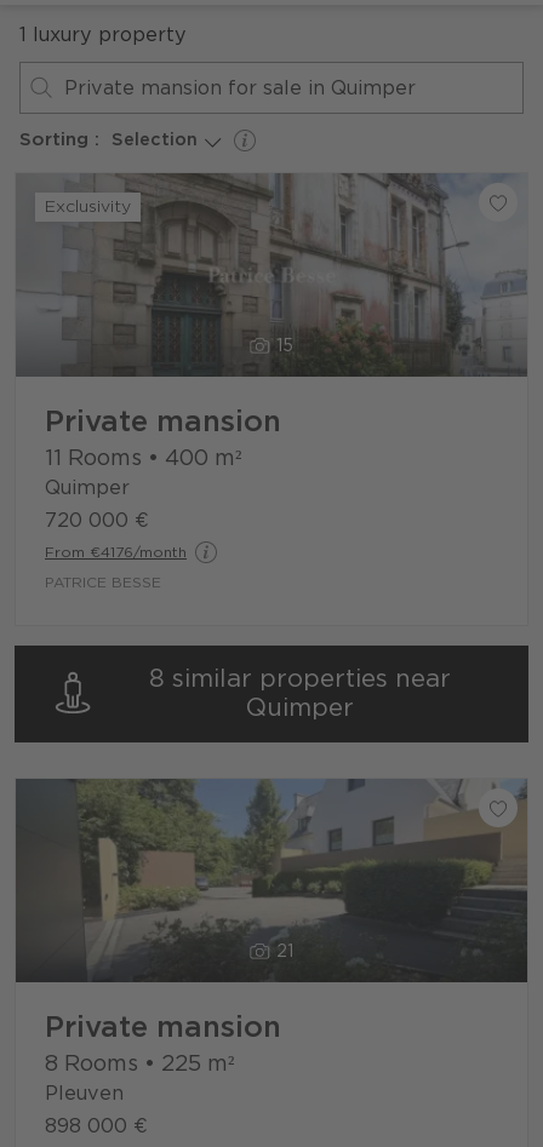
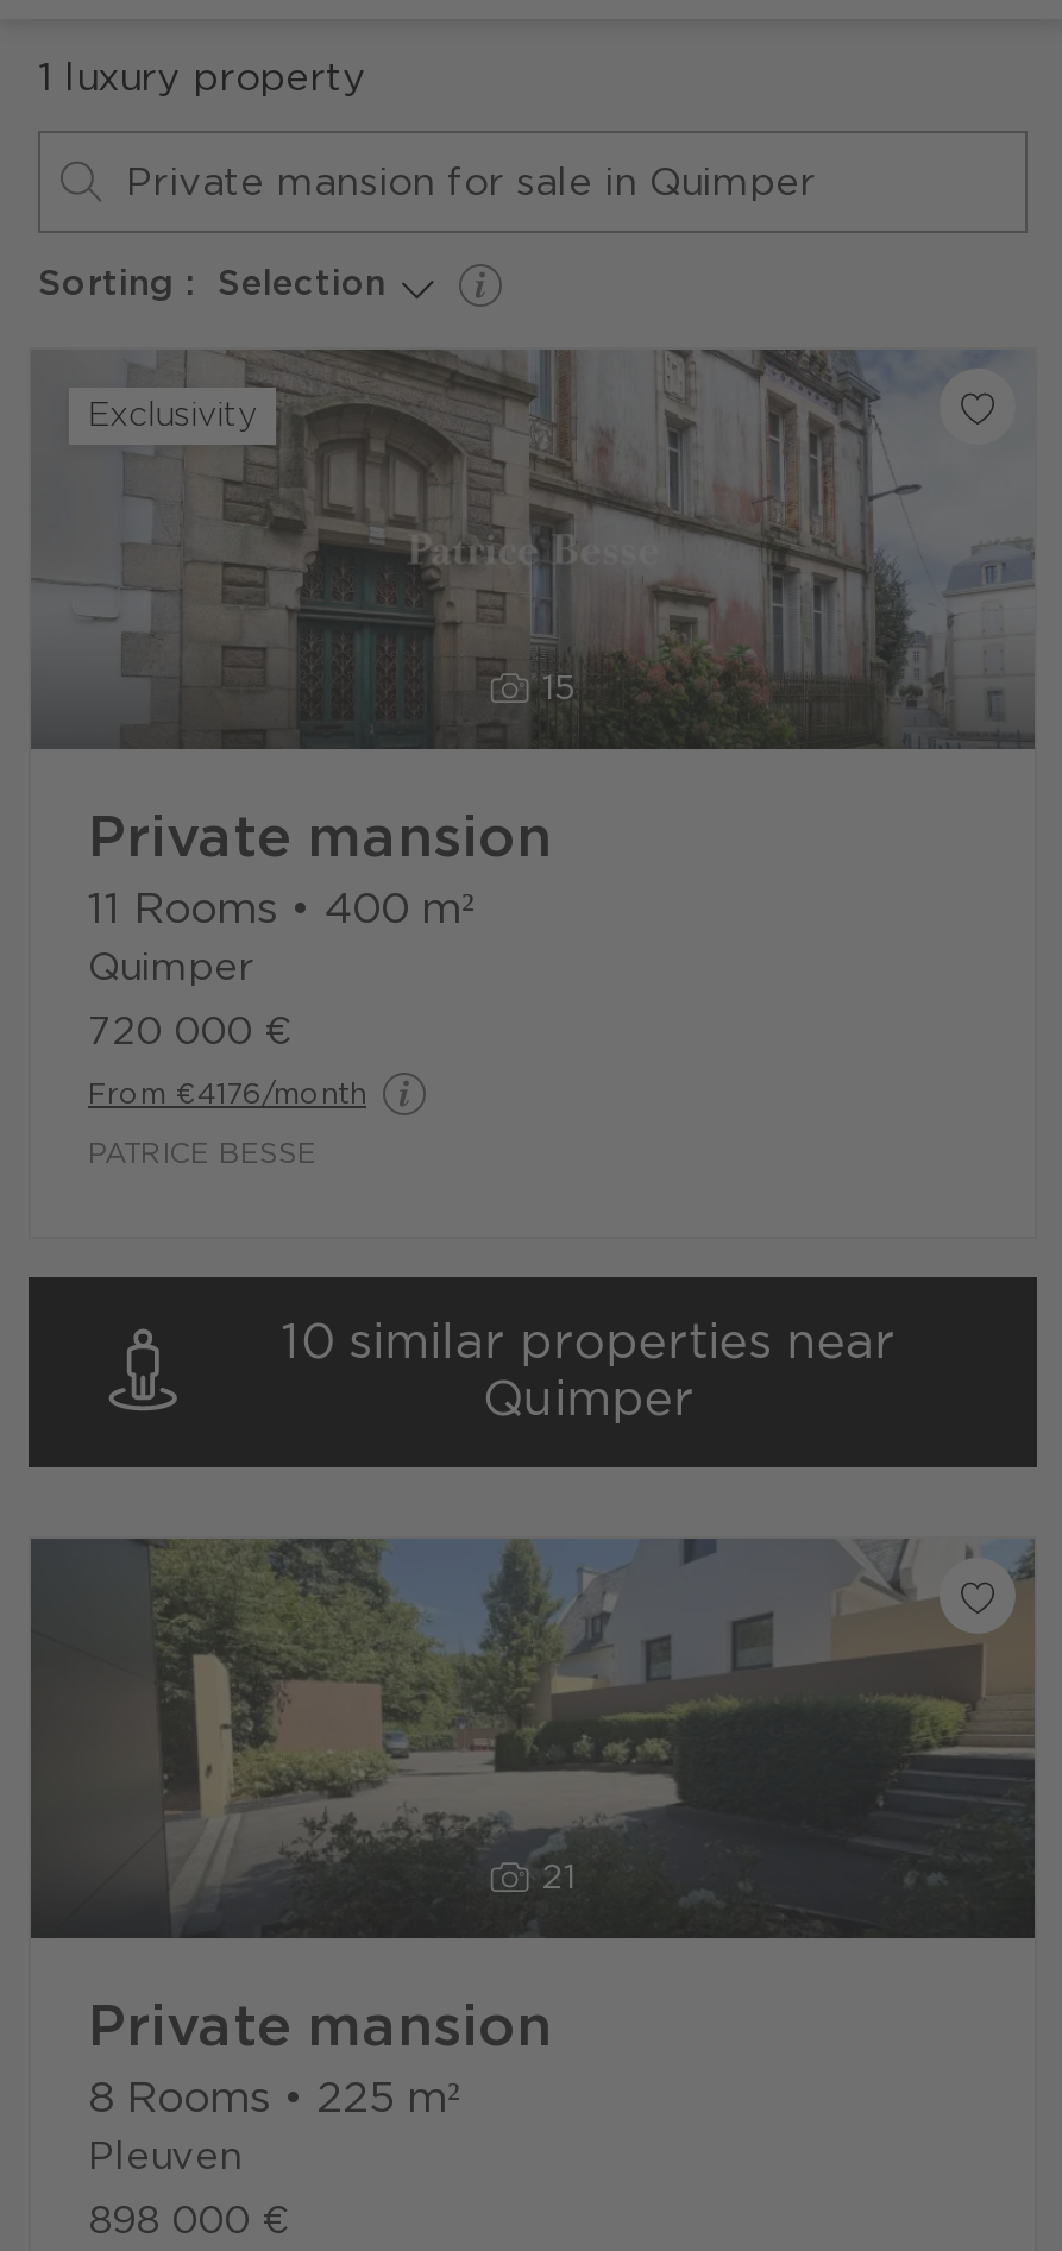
- 8 similar properties near
+ 10 similar properties near
